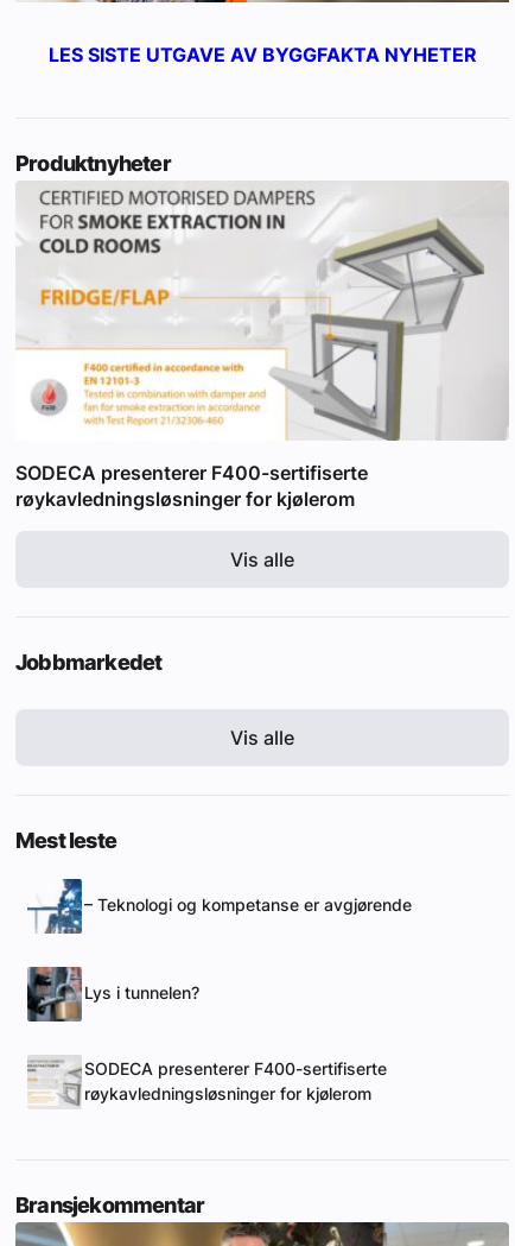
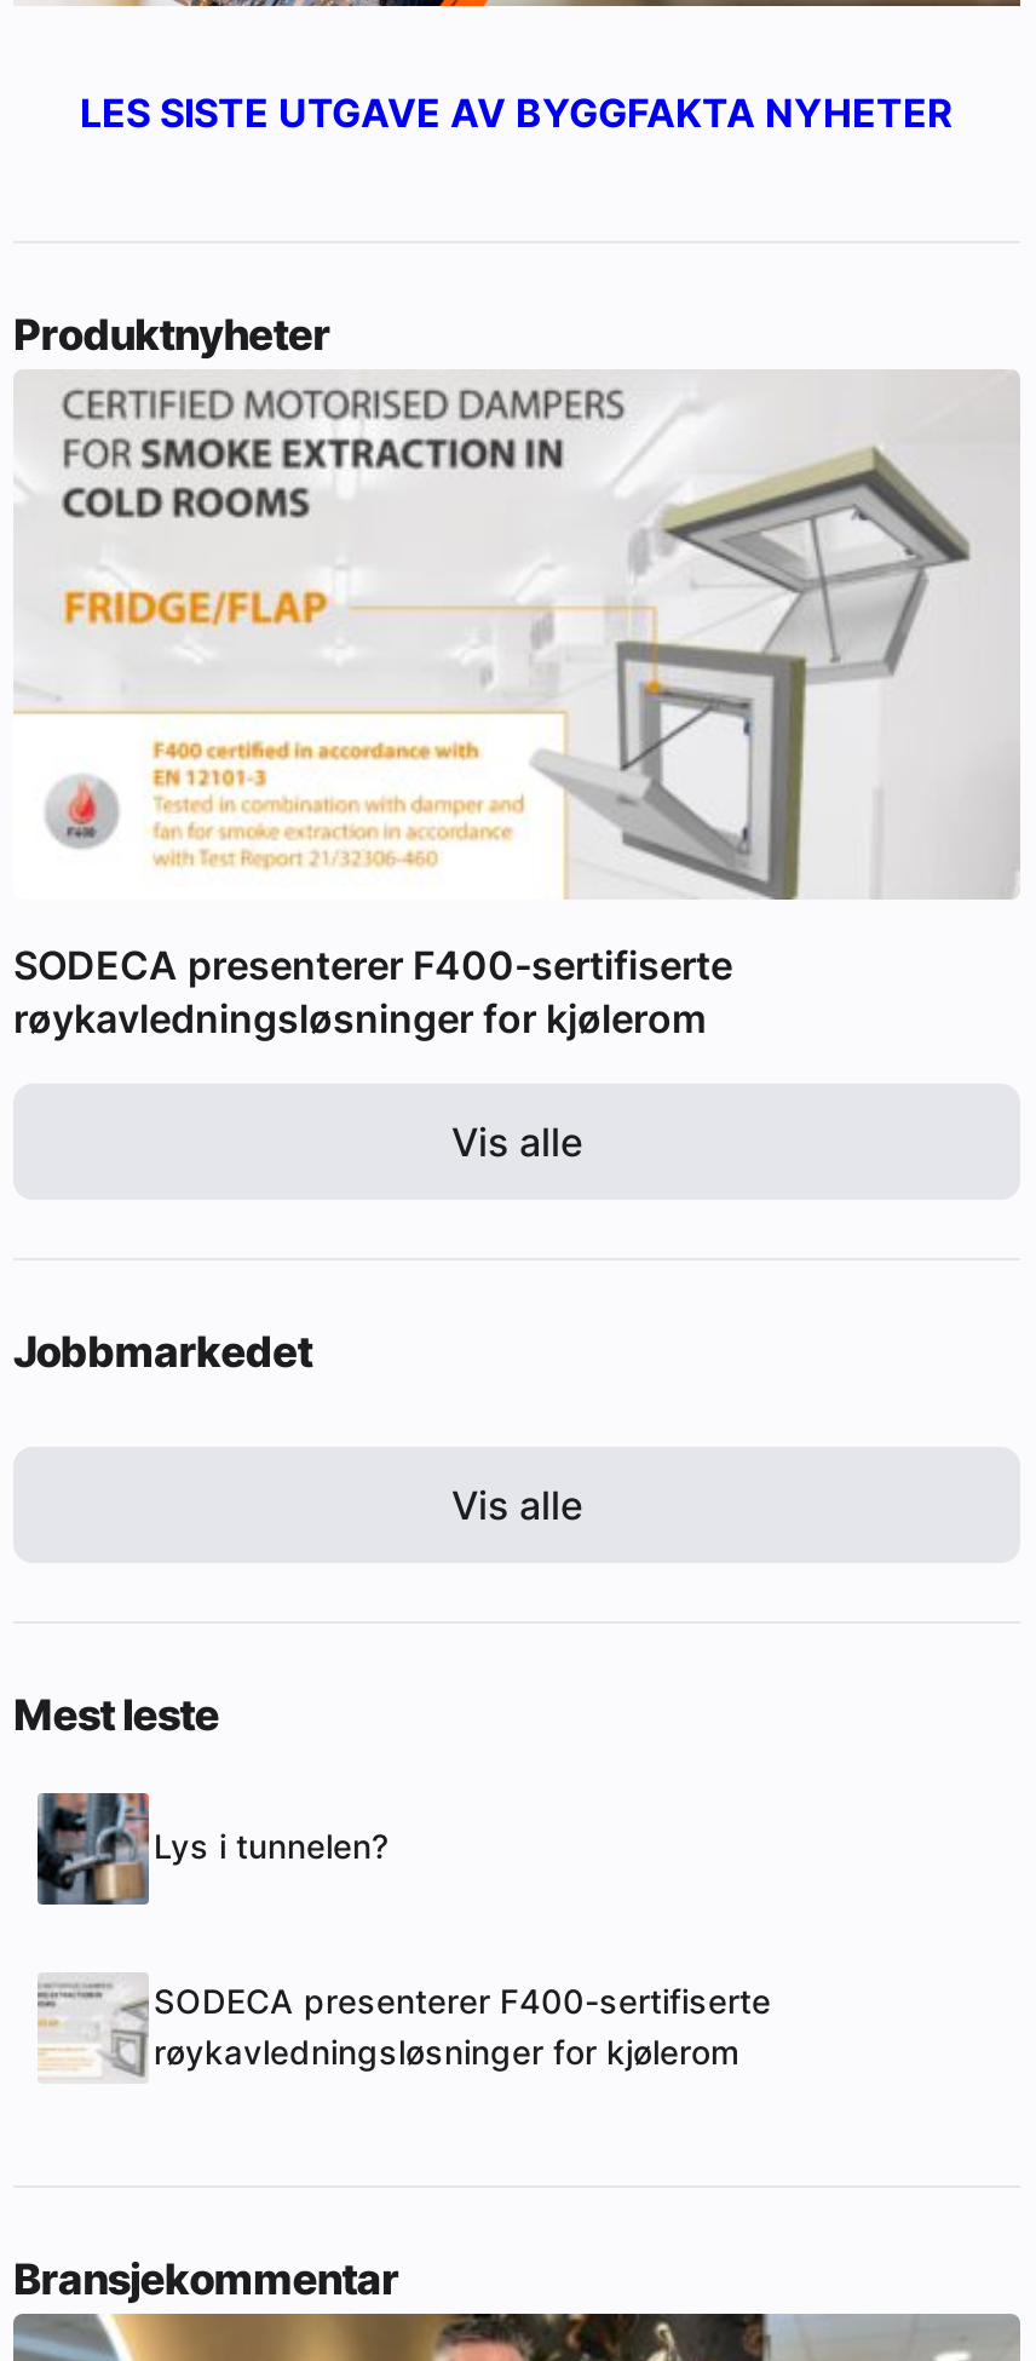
- [image]
- – Teknologi og kompetanse er avgjørende
